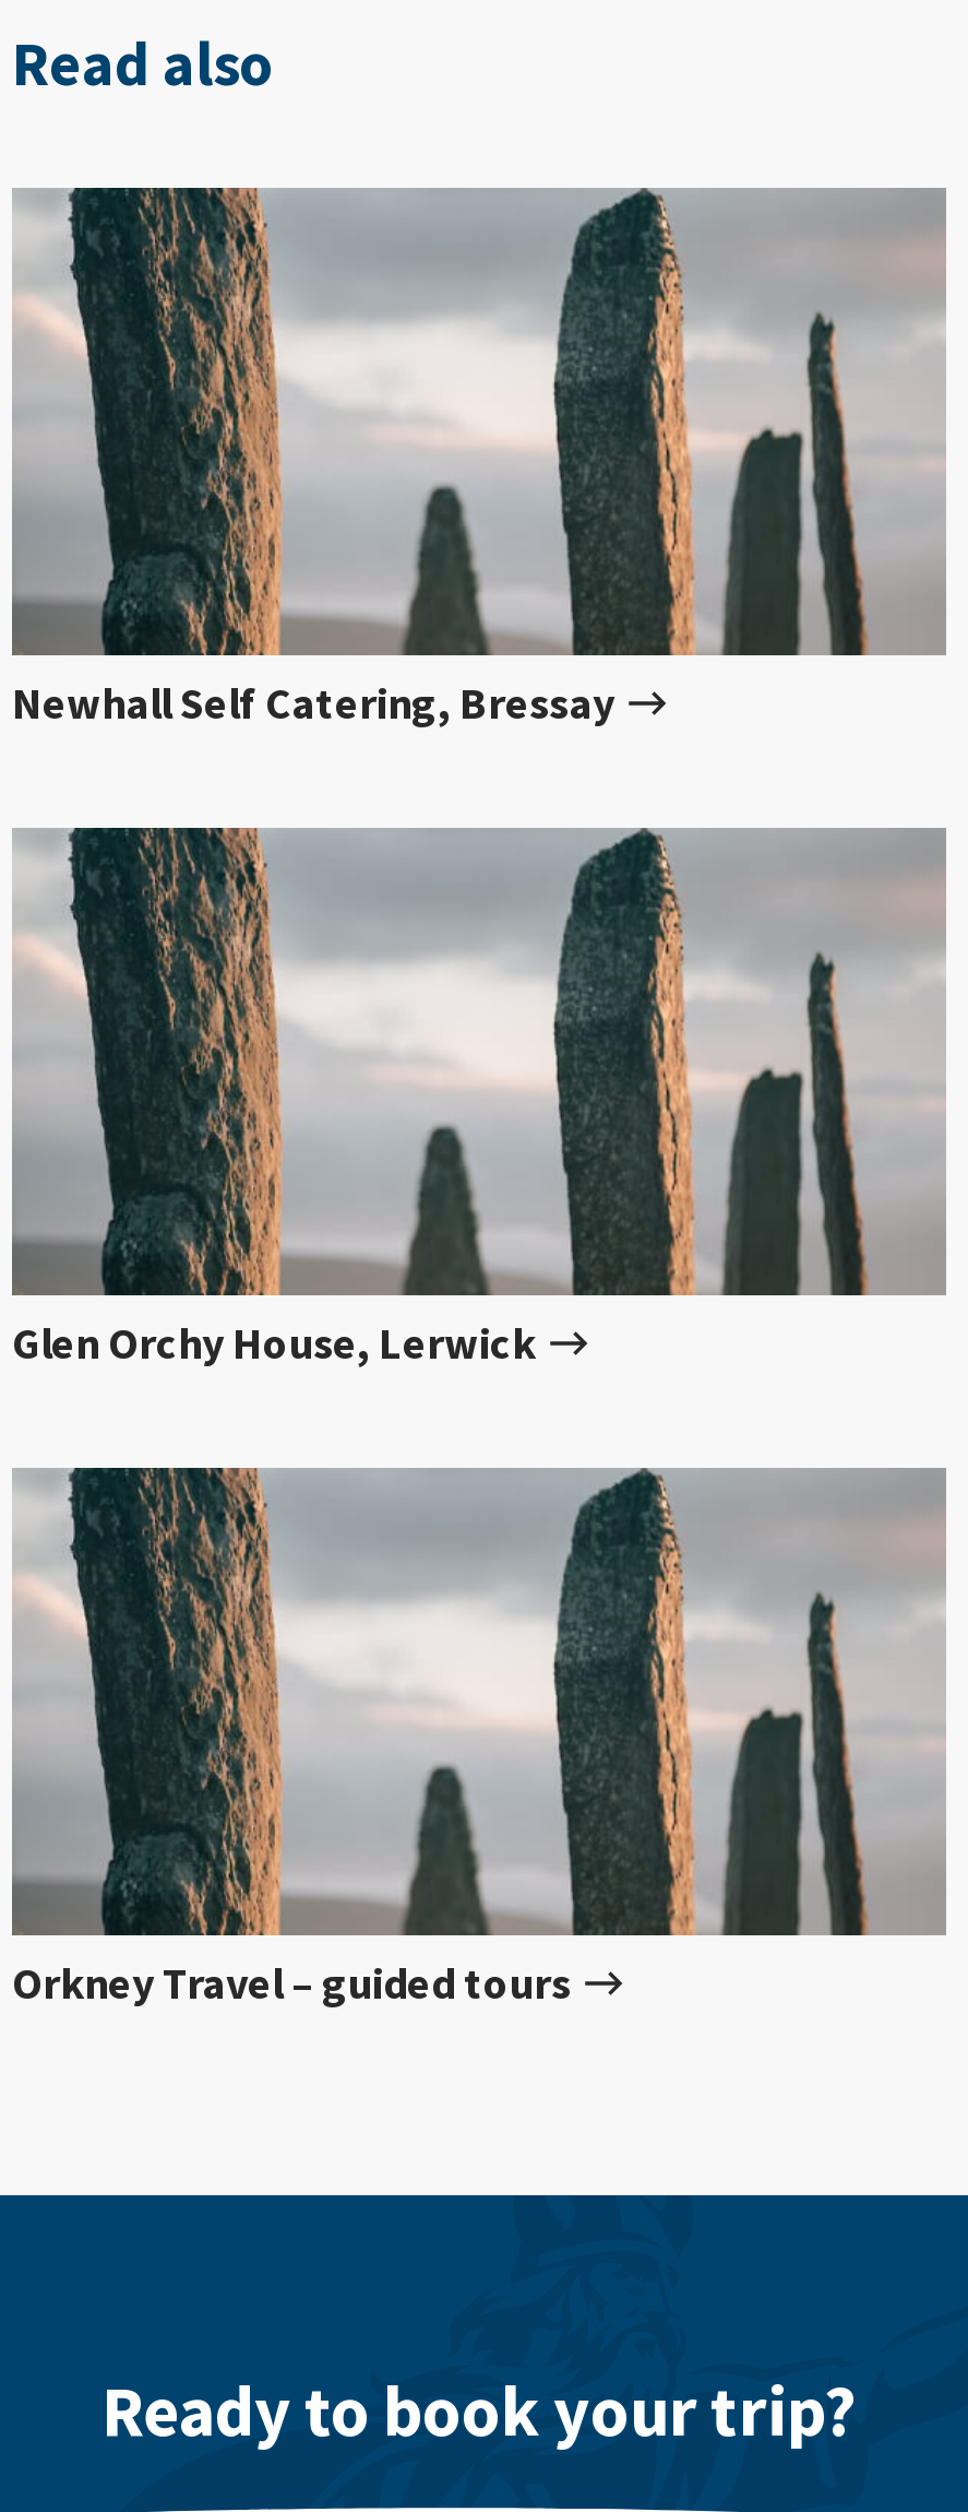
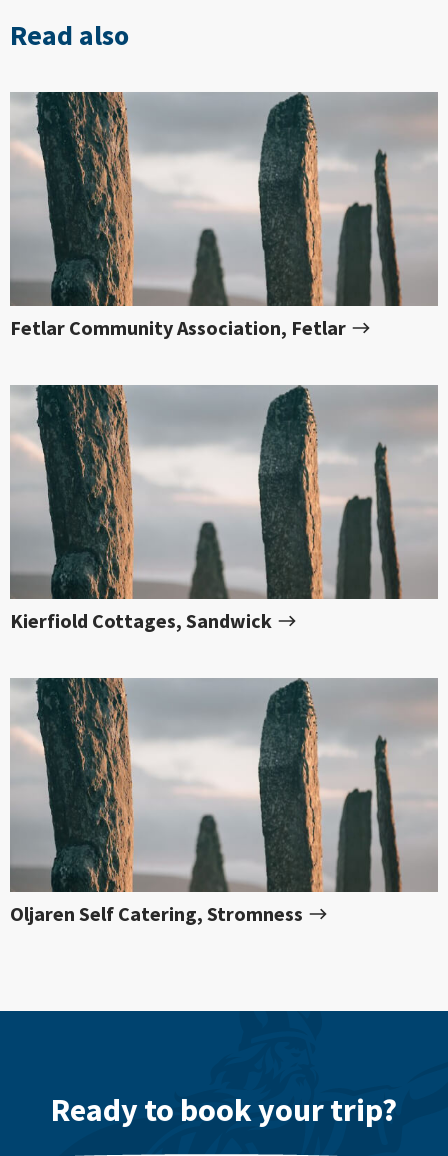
- Newhall Self Catering, Bressay
+ Fetlar Community Association, Fetlar

- Glen Orchy House, Lerwick
+ Kierfiold Cottages, Sandwick

- Orkney Travel – guided tours
+ Oljaren Self Catering, Stromness
